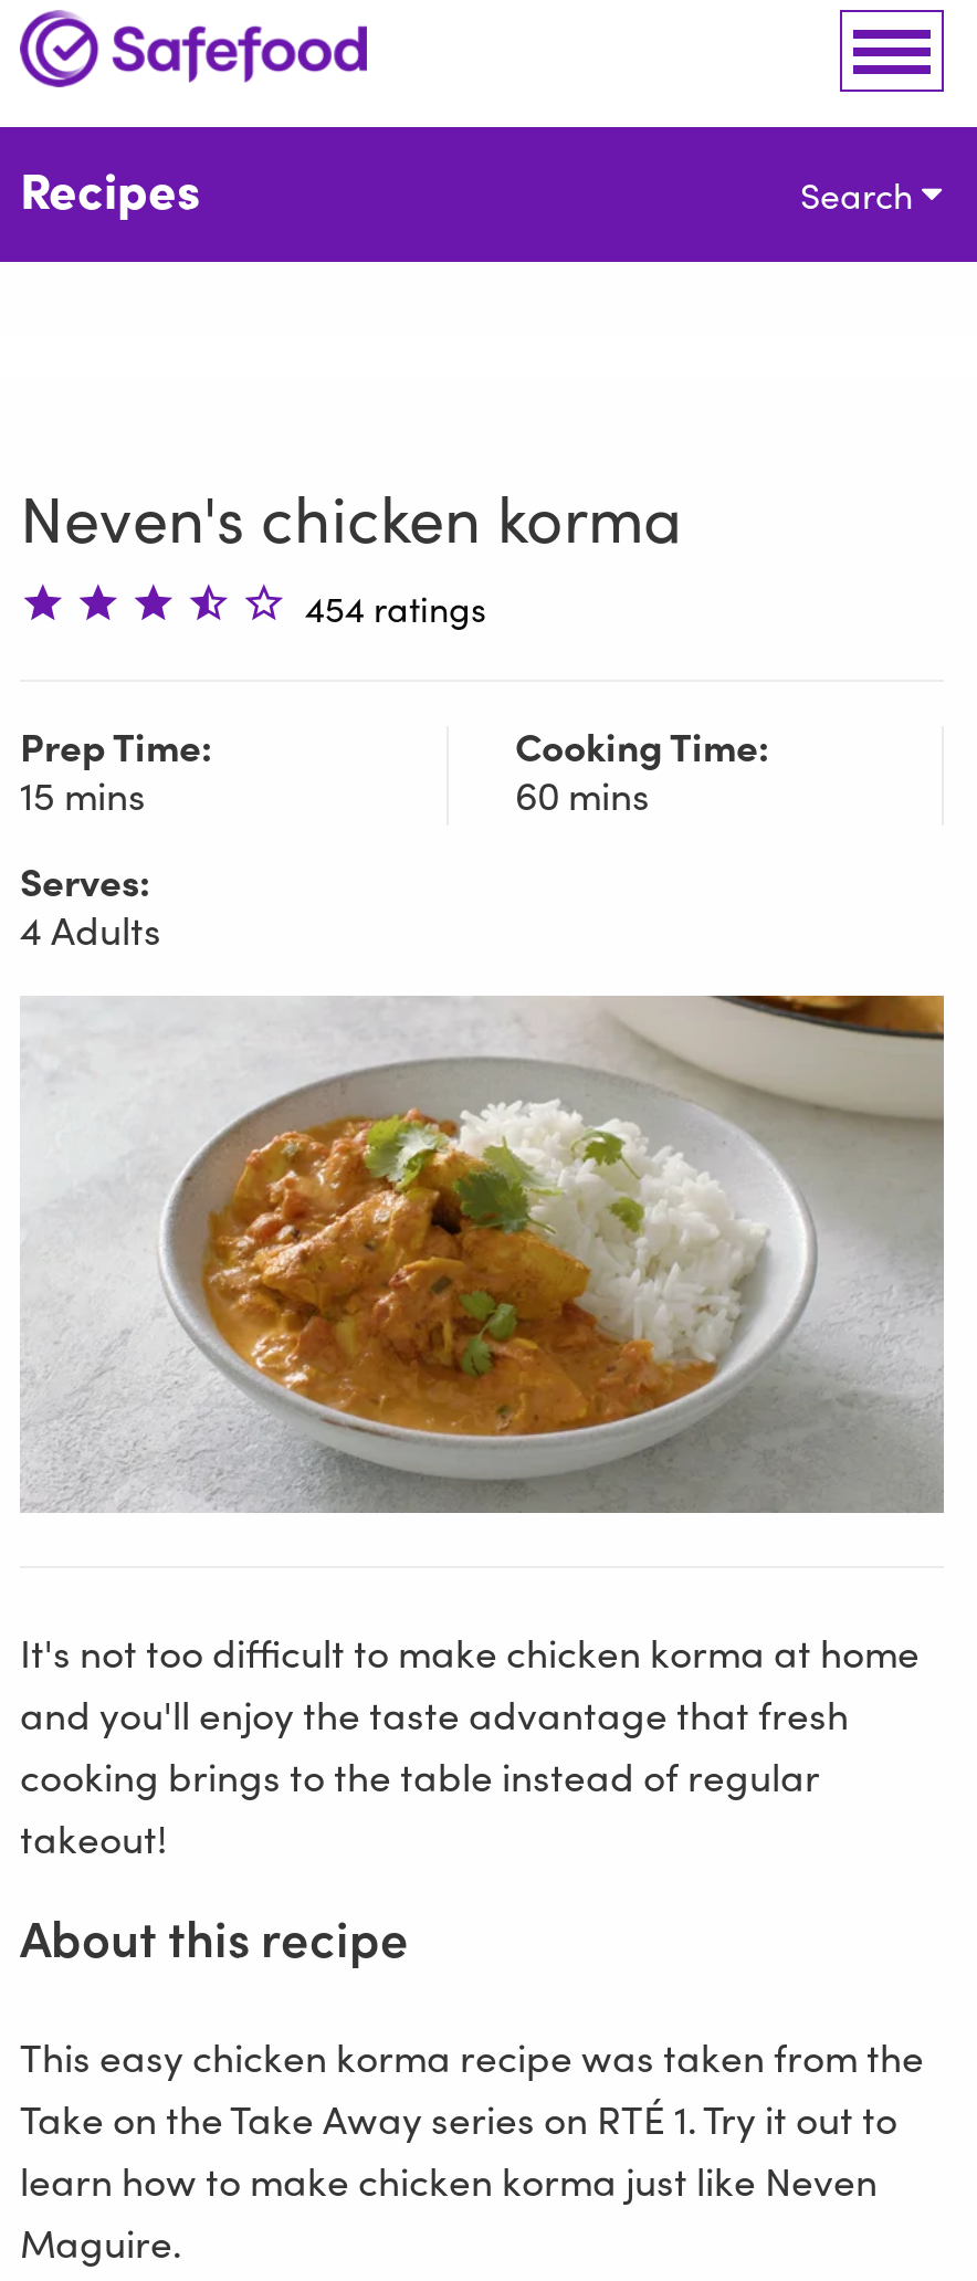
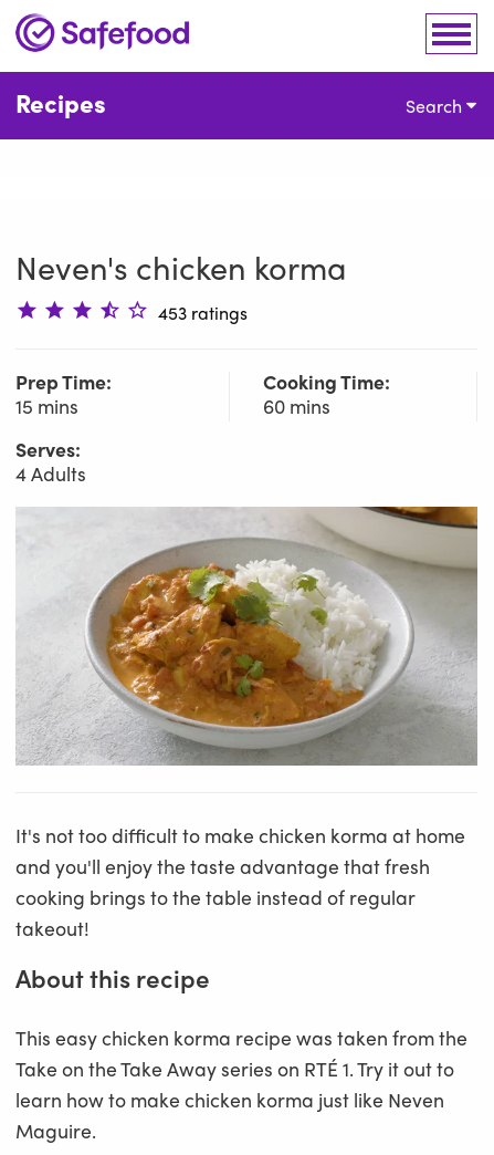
- 454 ratings
+ 453 ratings
